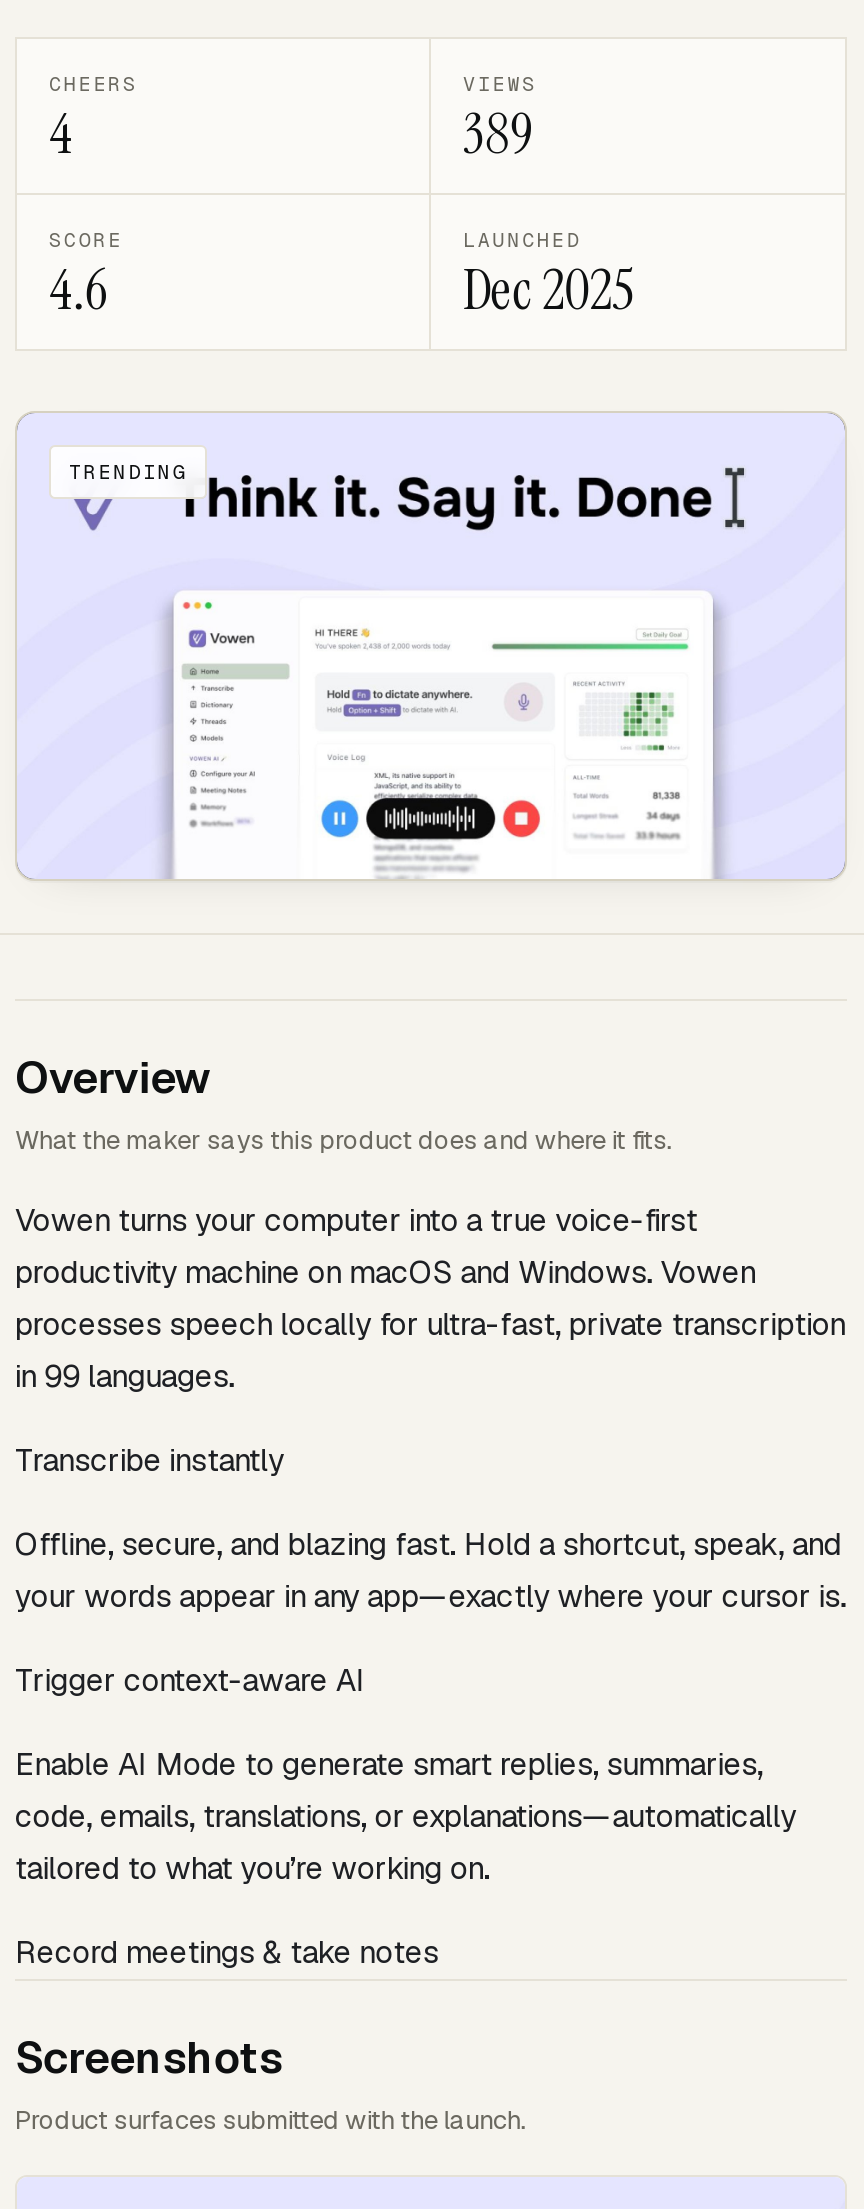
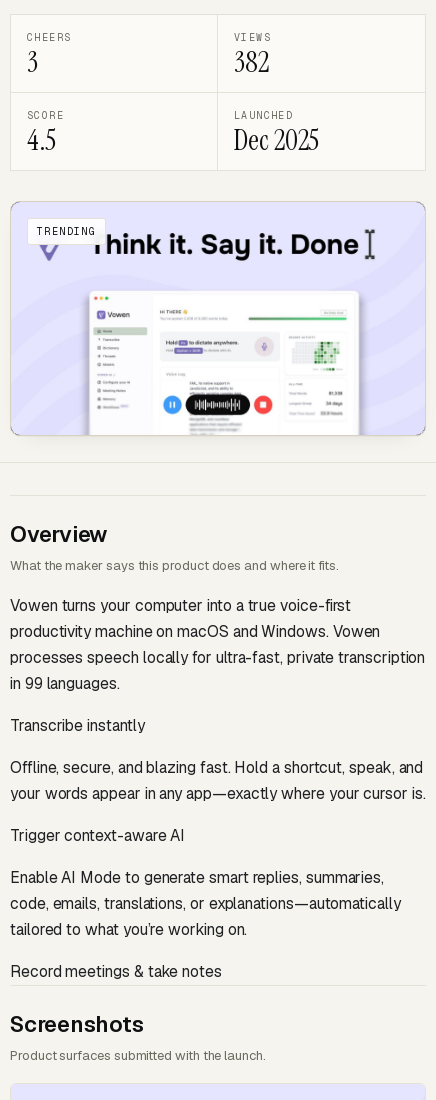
- 4
+ 3

- 389
+ 382

- 4.6
+ 4.5
